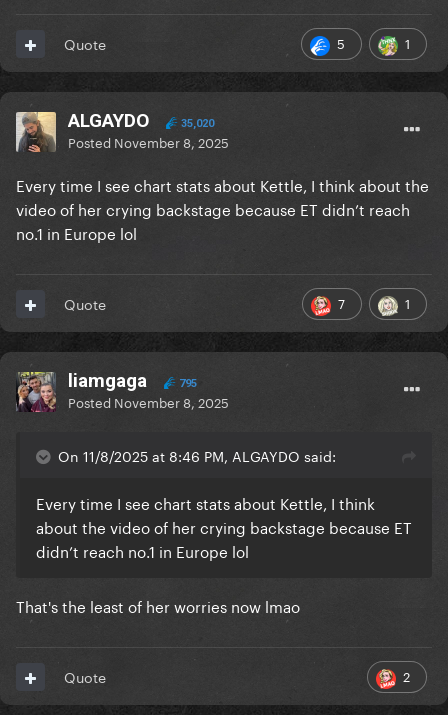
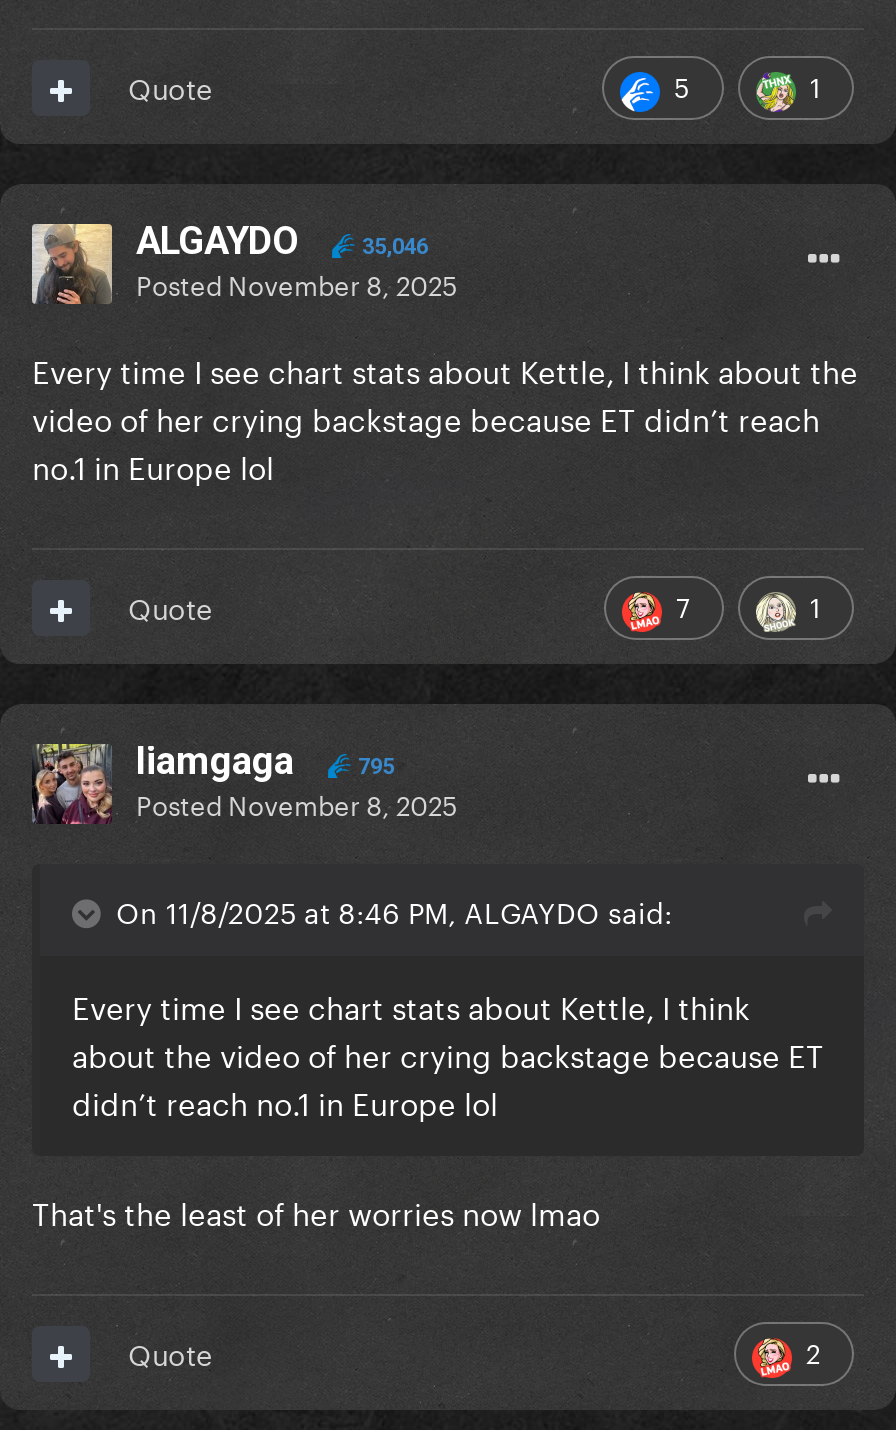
- 35,020
+ 35,046
